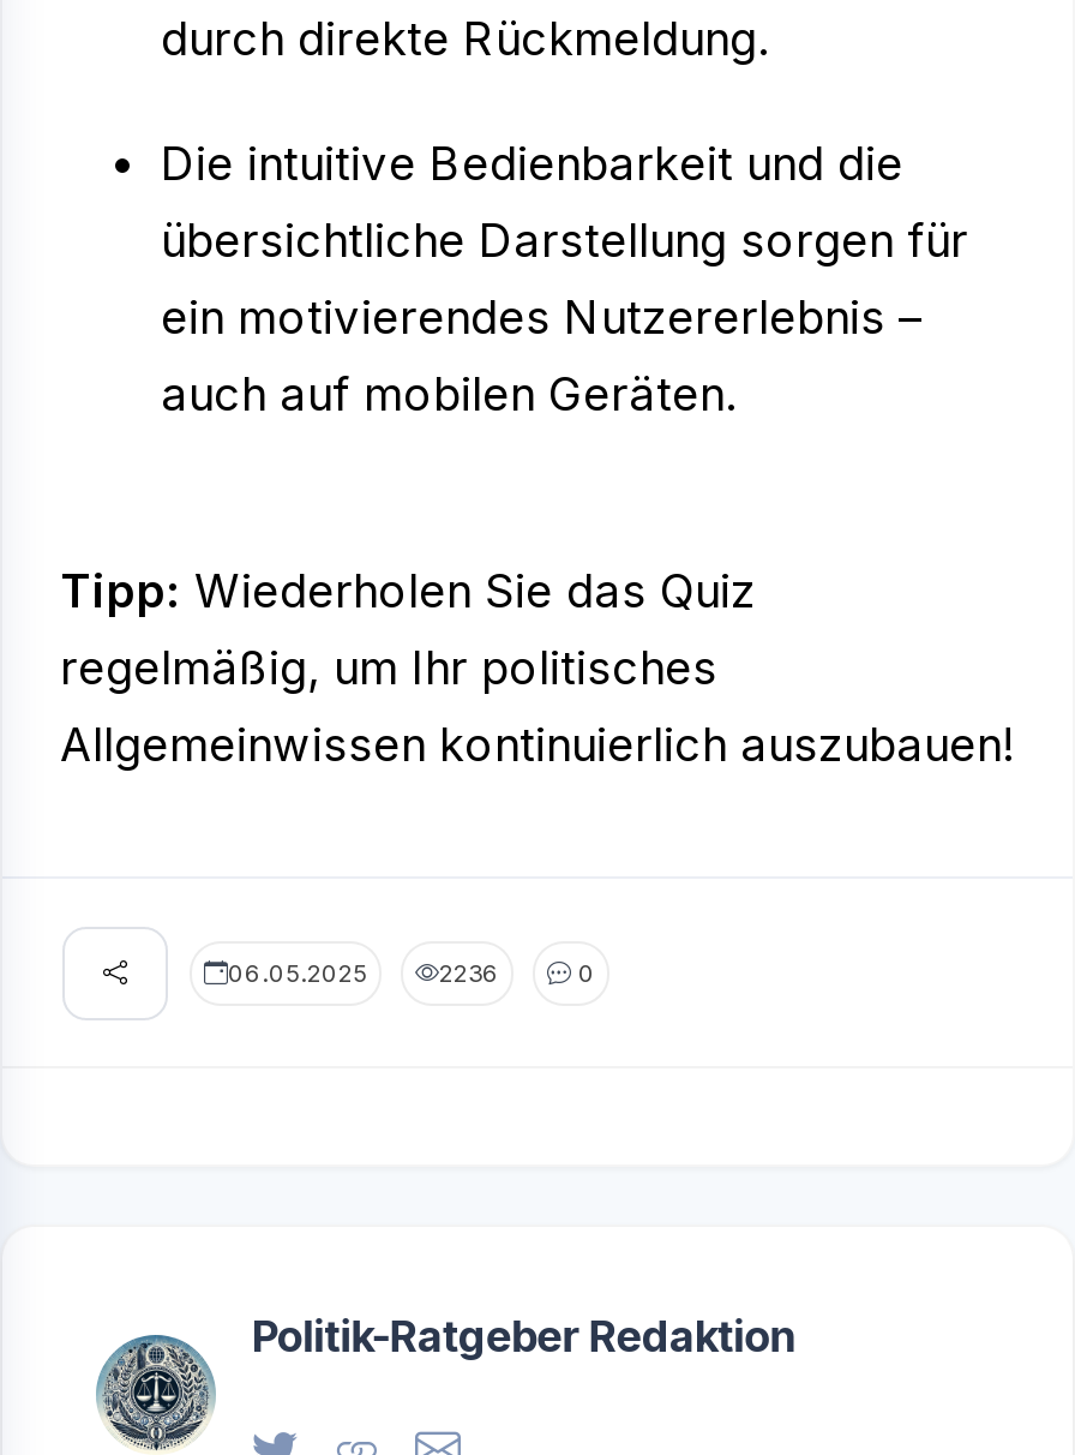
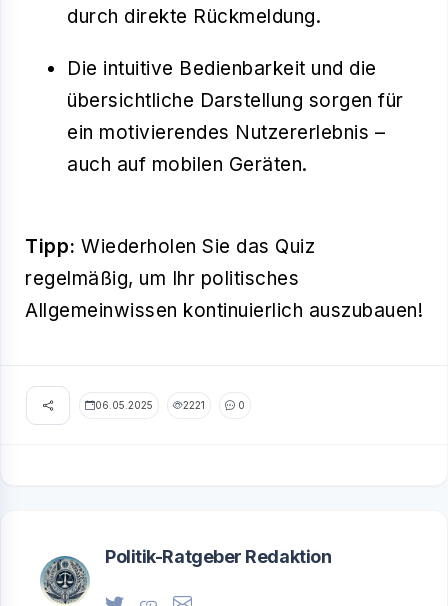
- 2236
+ 2221
